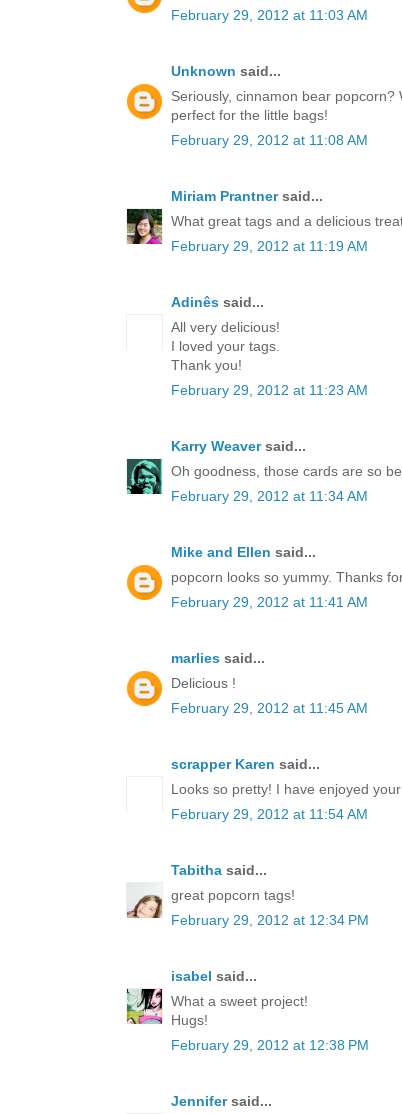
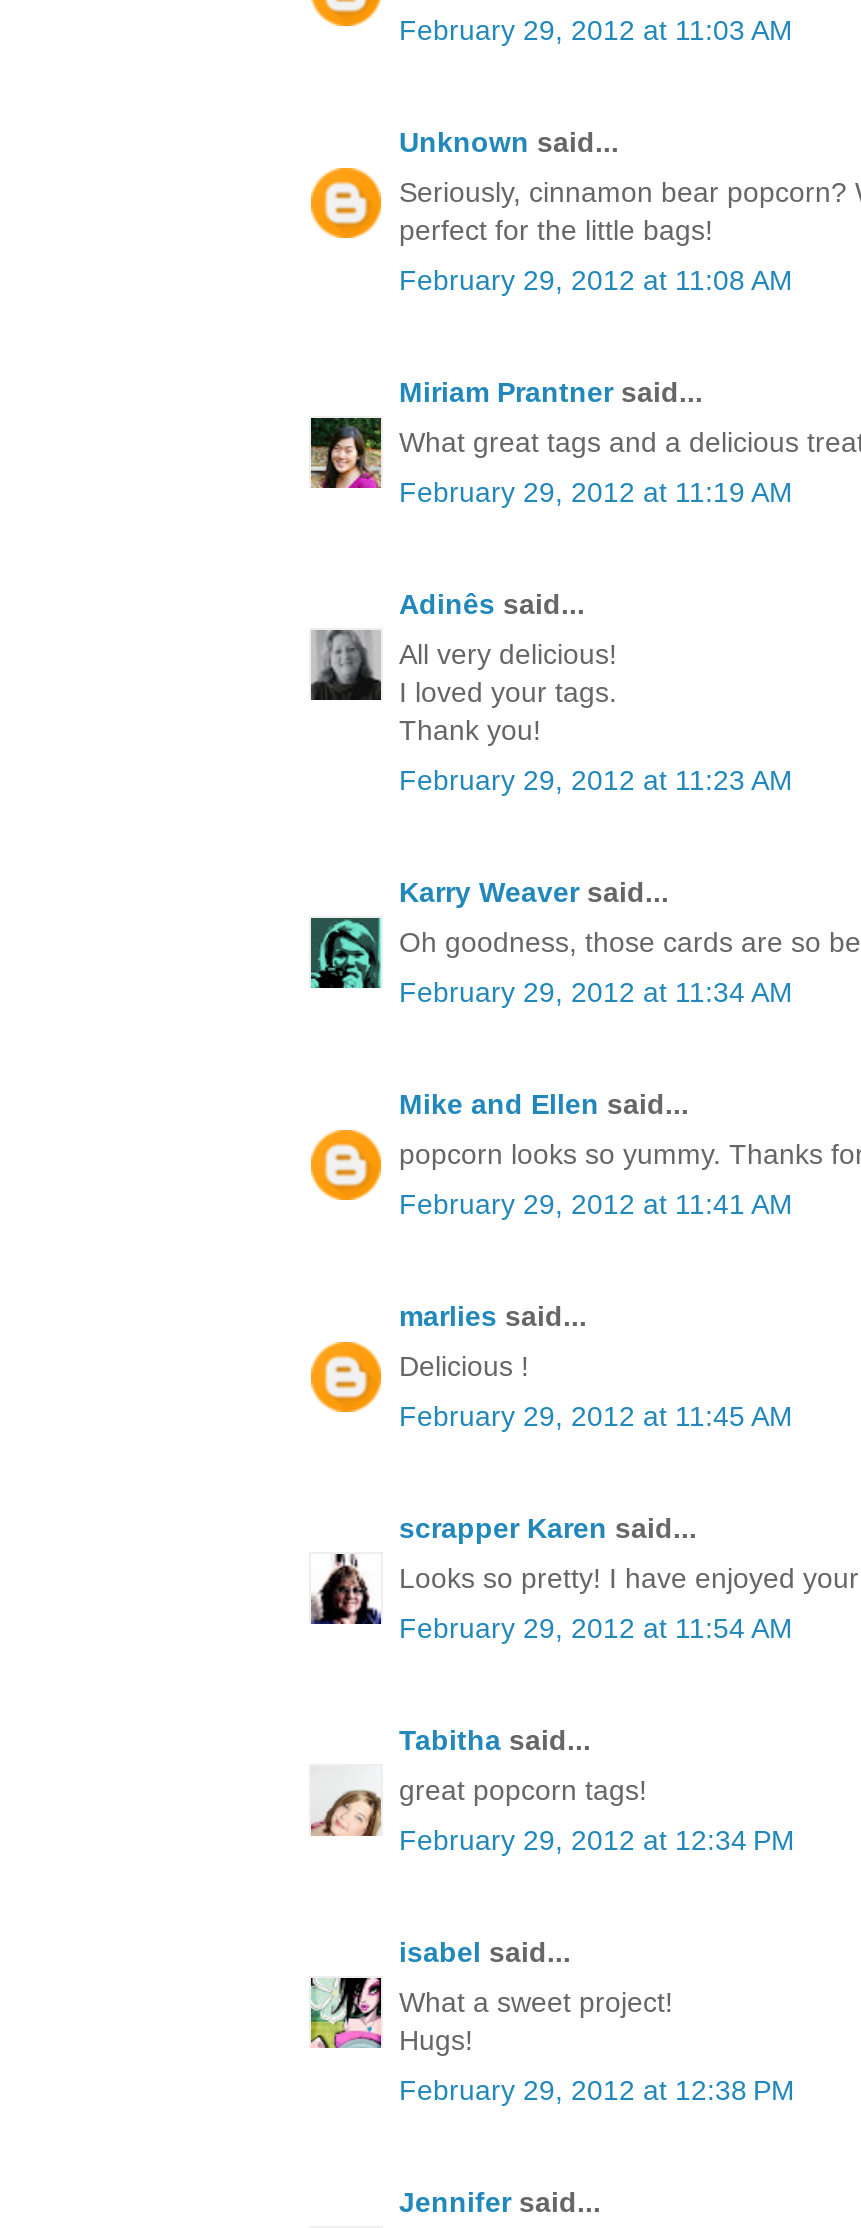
+ [image]

+ [image]
